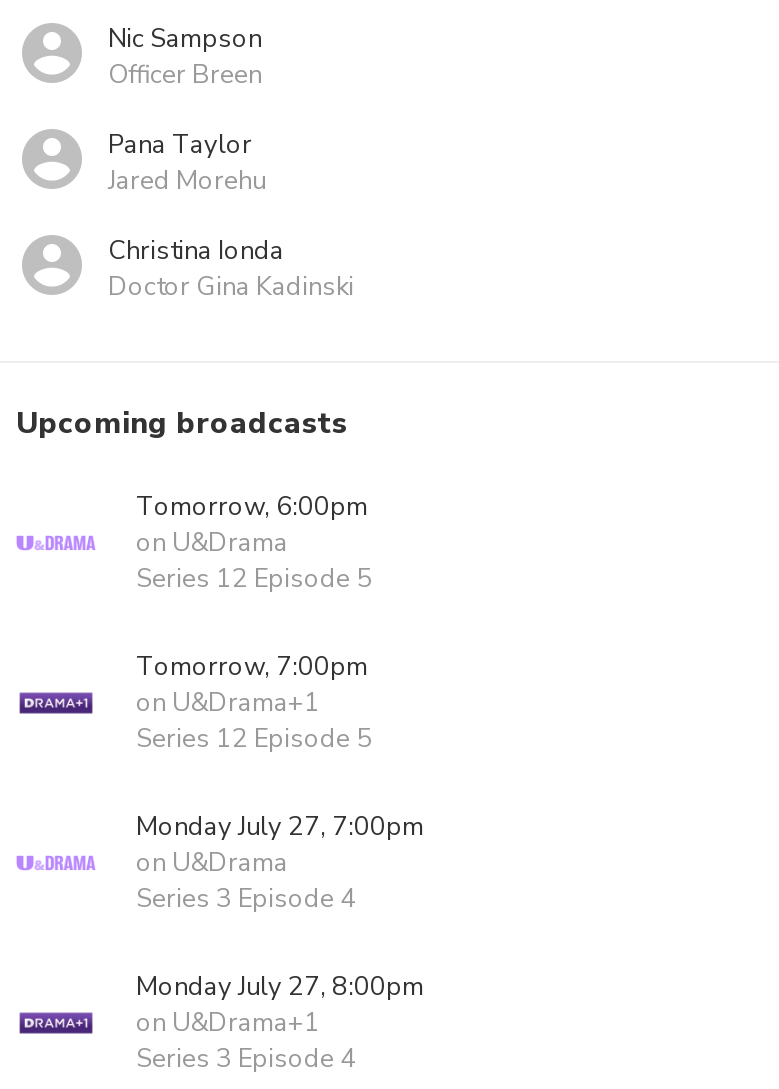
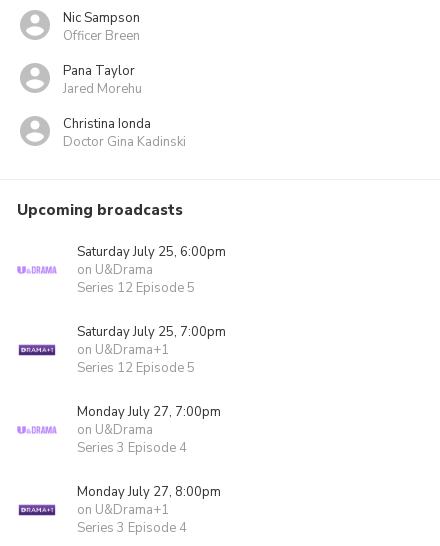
- Tomorrow, 6:00pm
+ Saturday July 25, 6:00pm

- Tomorrow, 7:00pm
+ Saturday July 25, 7:00pm
